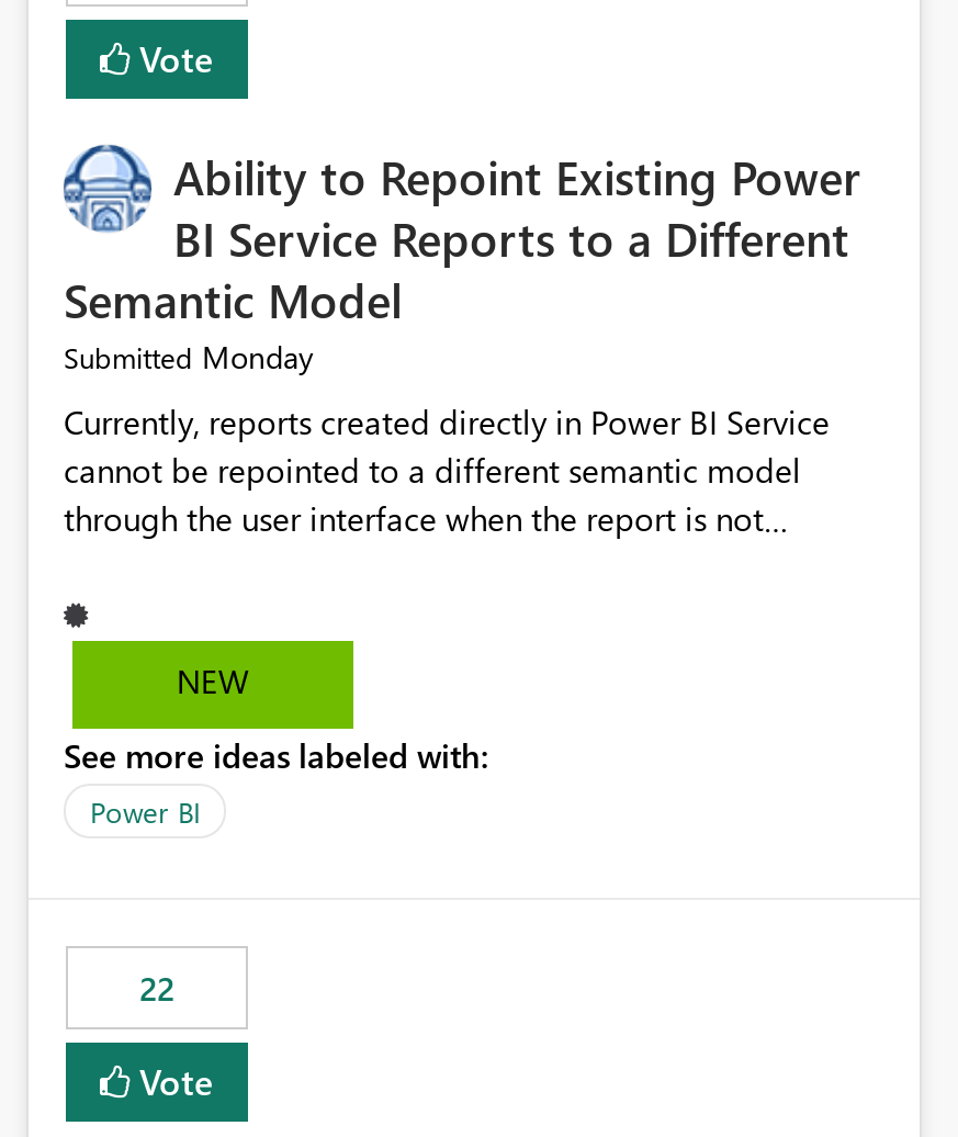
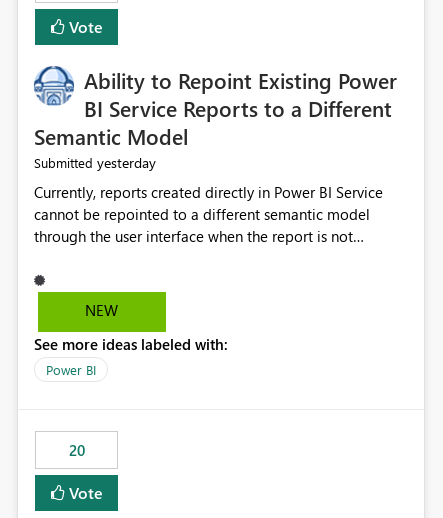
- Submitted Monday
+ Submitted yesterday

- 22
+ 20
